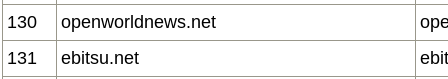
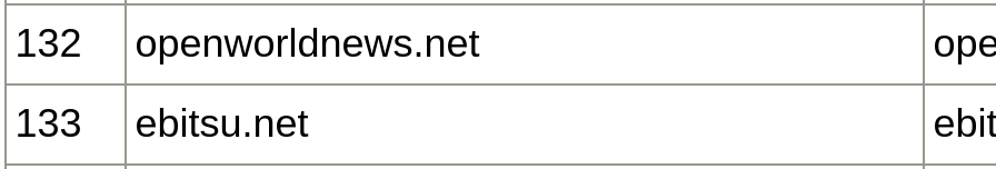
- 130 openworldnews.net
+ 132 openworldnews.net

- 131 ebitsu.net
+ 133 ebitsu.net
